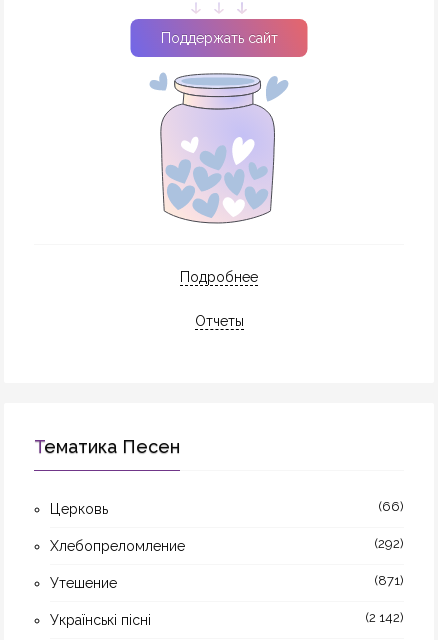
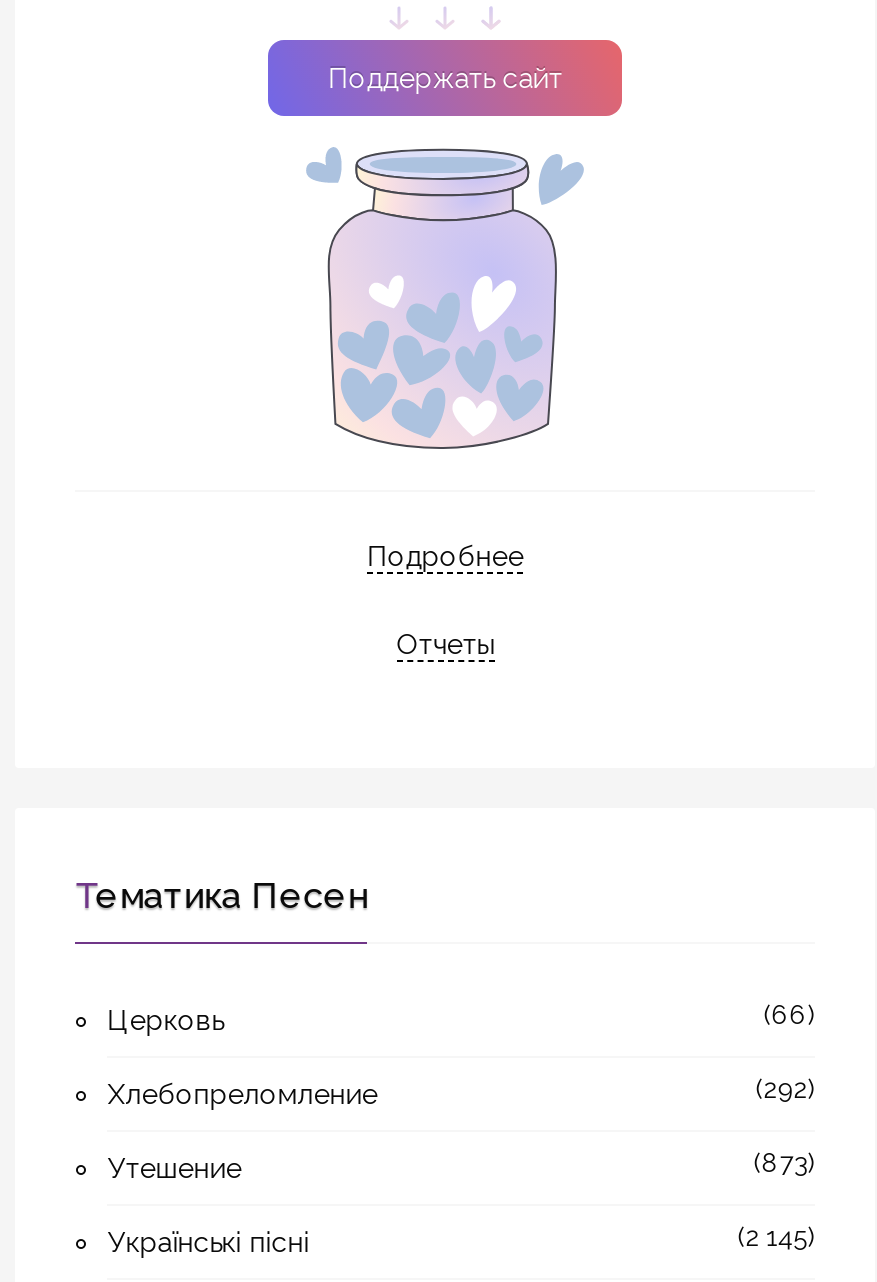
- (871)
+ (873)

- (2 142)
+ (2 145)
